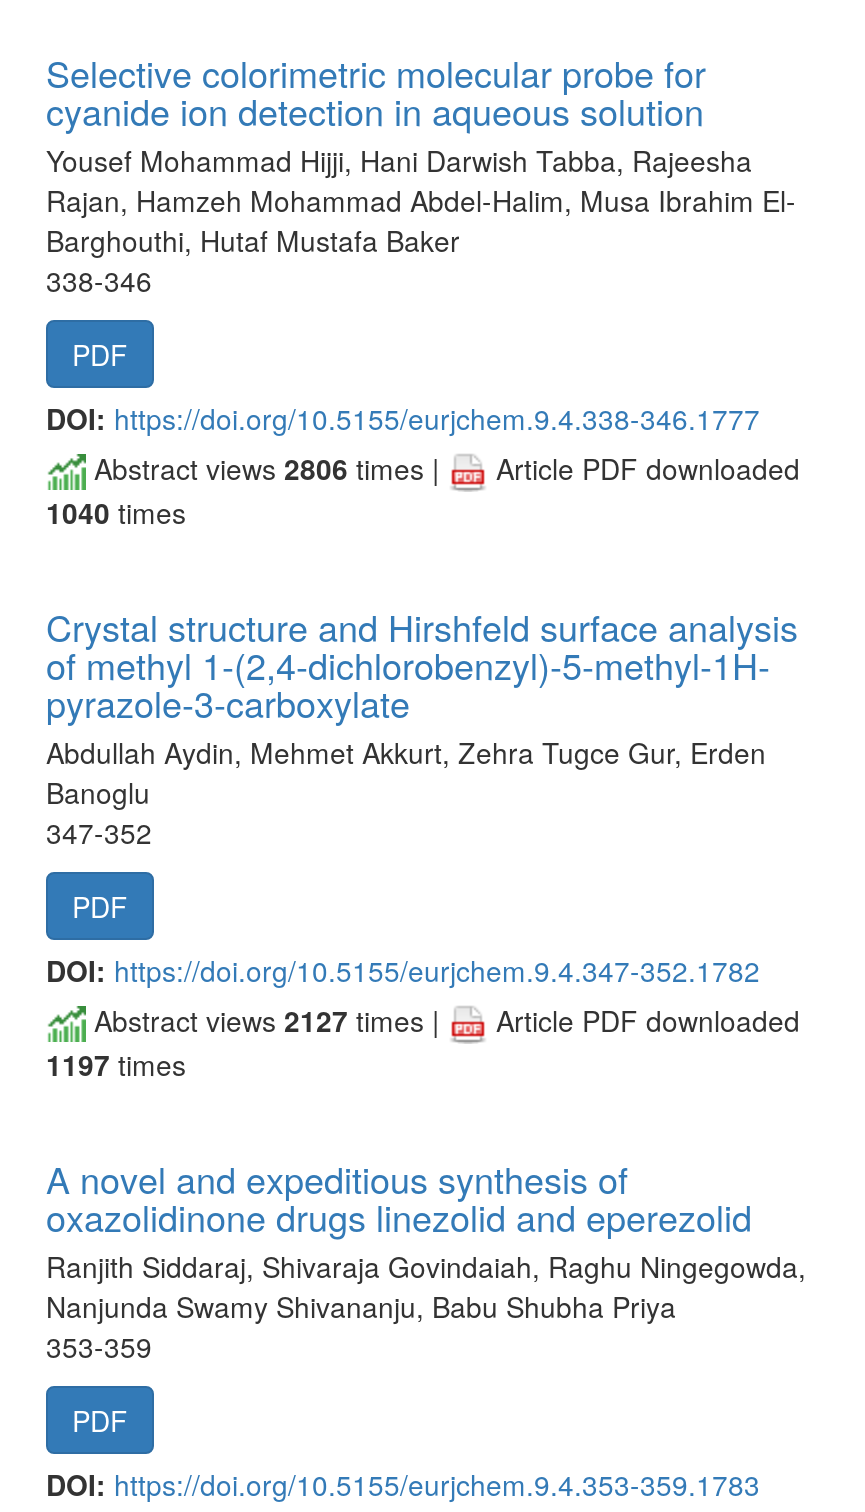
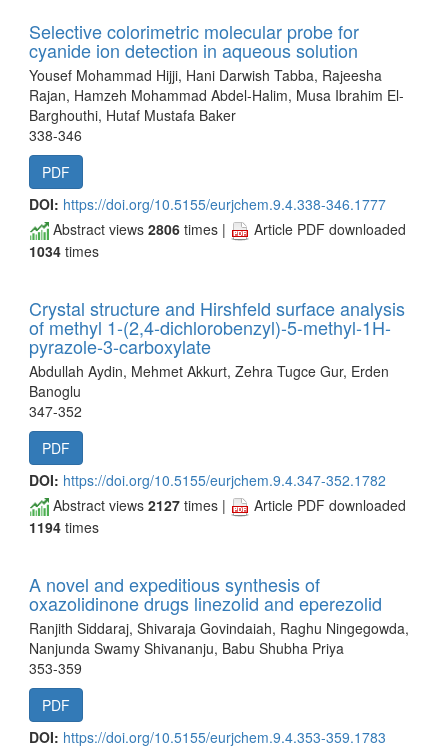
- 1040 times
+ 1034 times

- 1197 times
+ 1194 times
